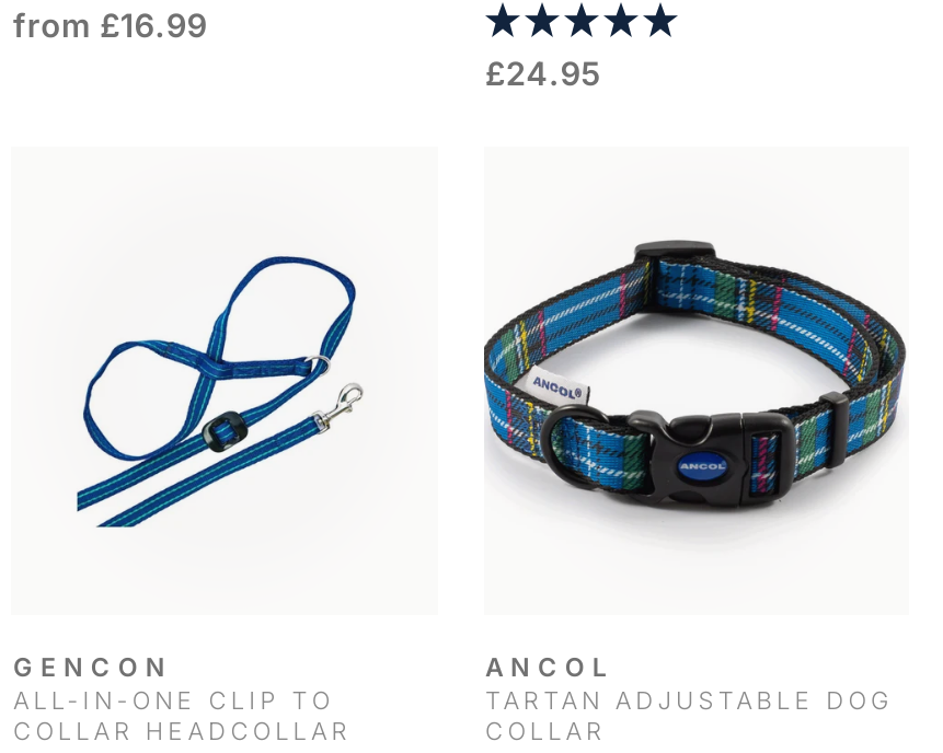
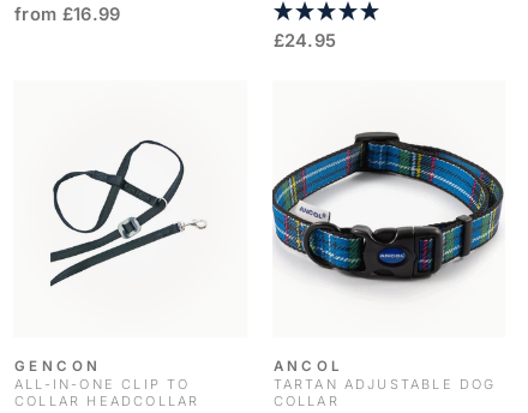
- [image]
+ [image]
